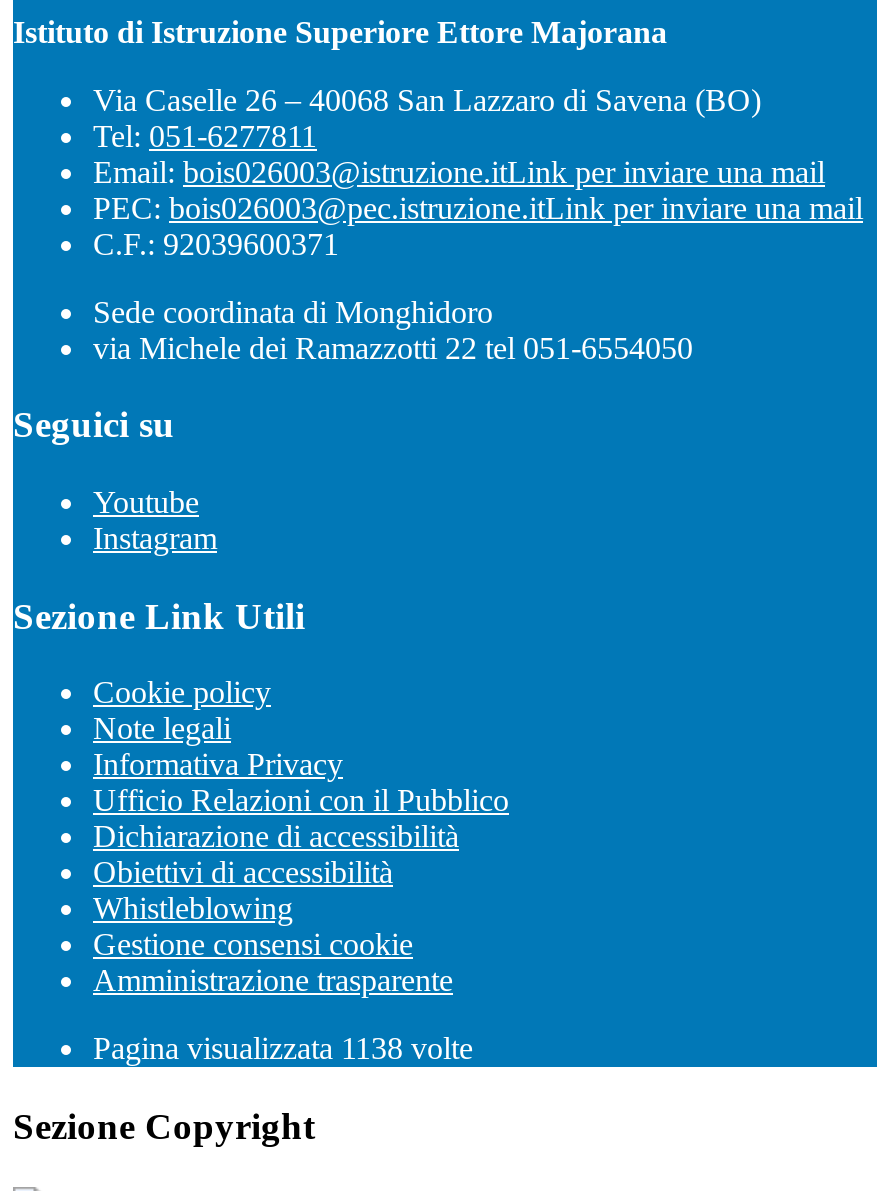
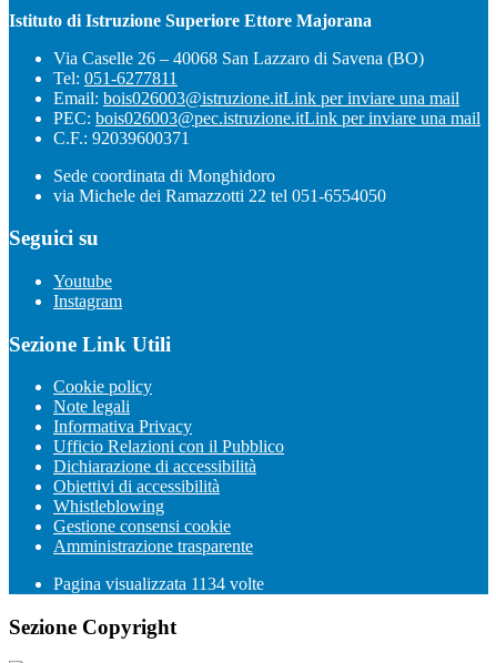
- Pagina visualizzata 1138 volte
+ Pagina visualizzata 1134 volte
